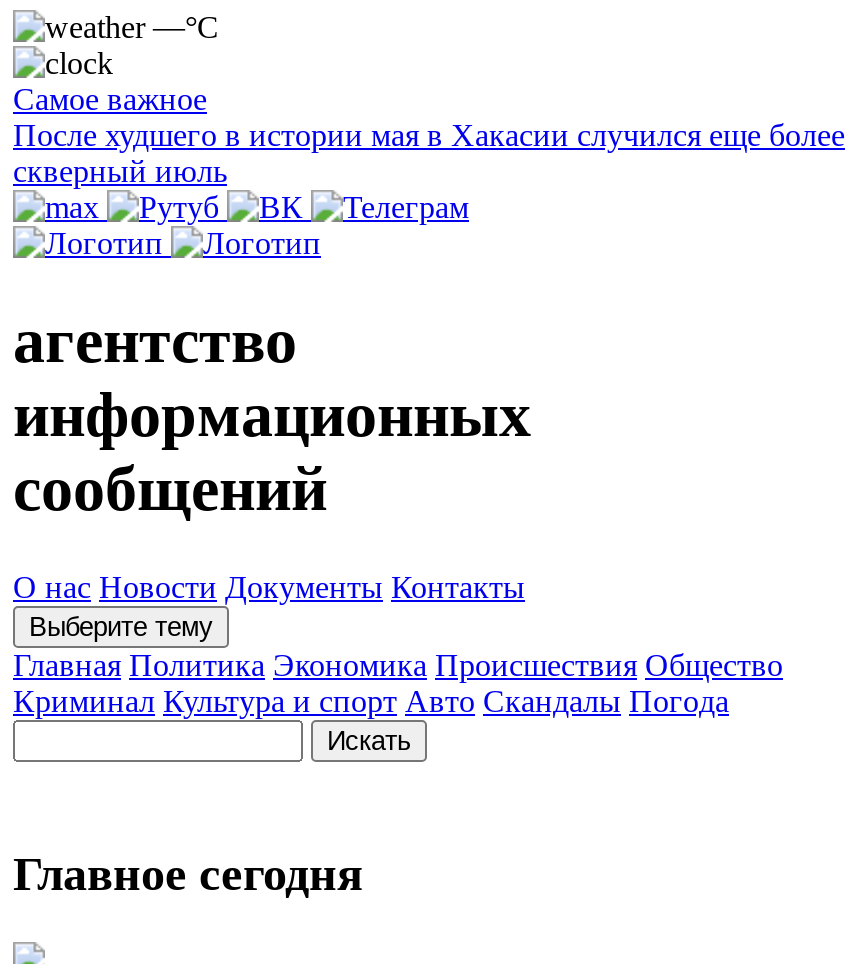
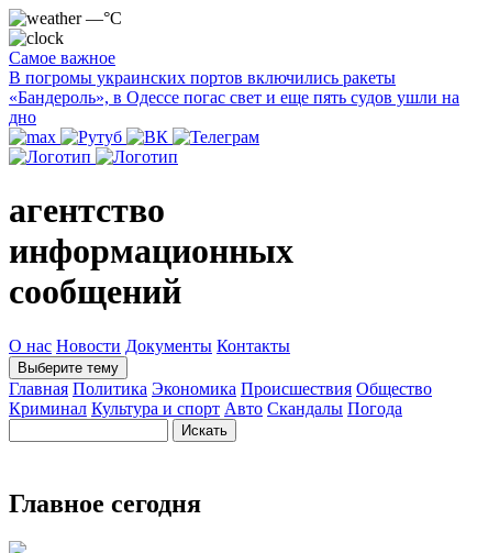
- После худшего в истории мая в Хакасии случился еще более
- скверный июль
+ В погромы украинских портов включились ракеты
+ «Бандероль», в Одессе погас свет и еще пять судов ушли на
+ дно
